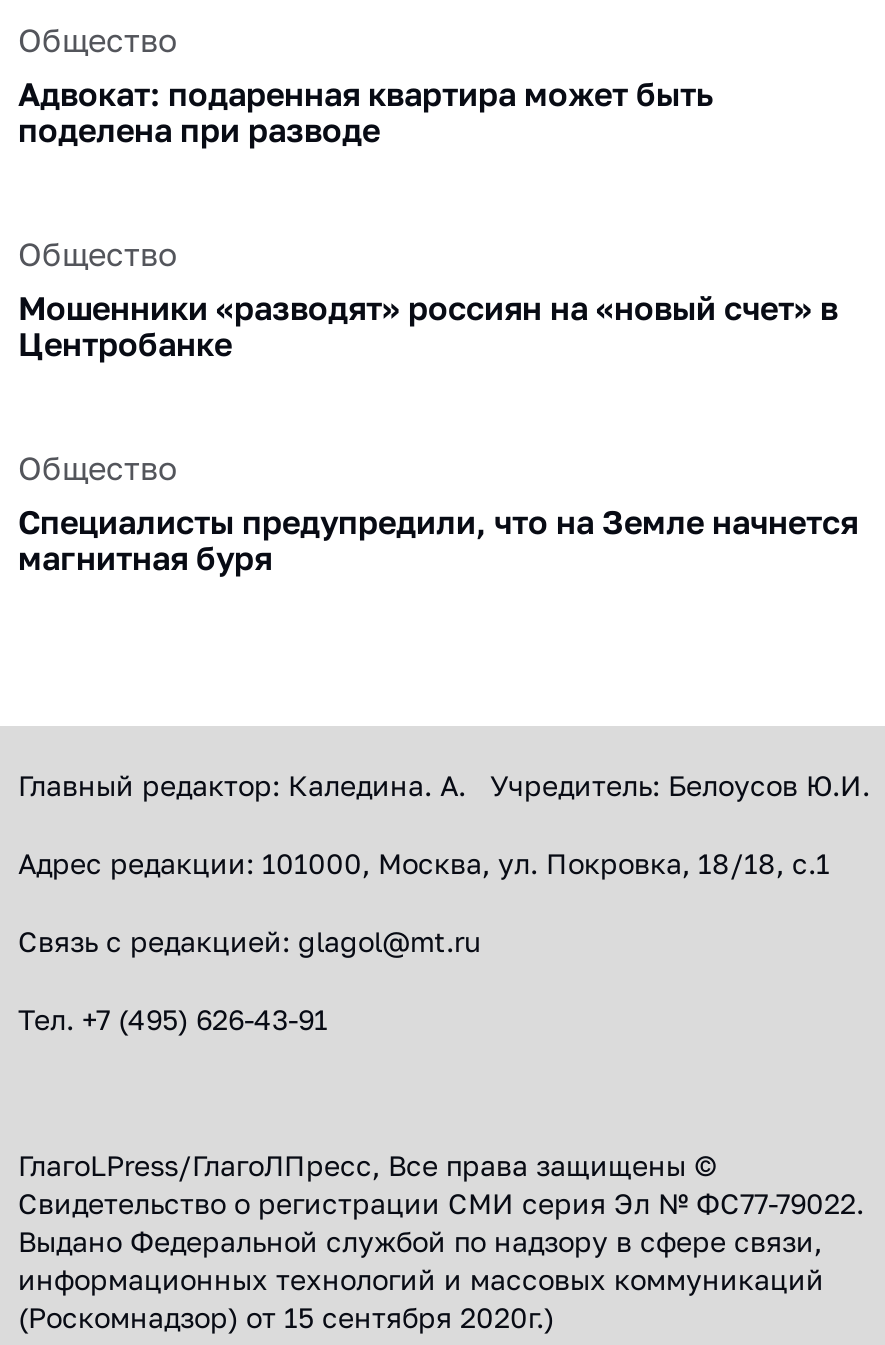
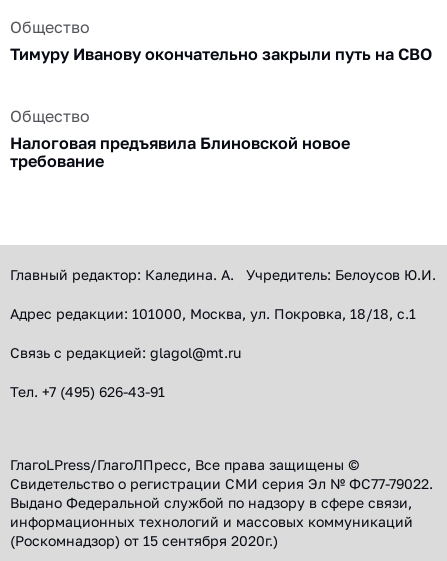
- Адвокат: подаренная квартира может быть
- поделена при разводе
+ Тимуру Иванову окончательно закрыли путь на СВО

- Мошенники «разводят» россиян на «новый счет» в
- Центробанке
- Общество
- Специалисты предупредили, что на Земле начнется
- магнитная буря
+ Налоговая предъявила Блиновской новое
+ требование
